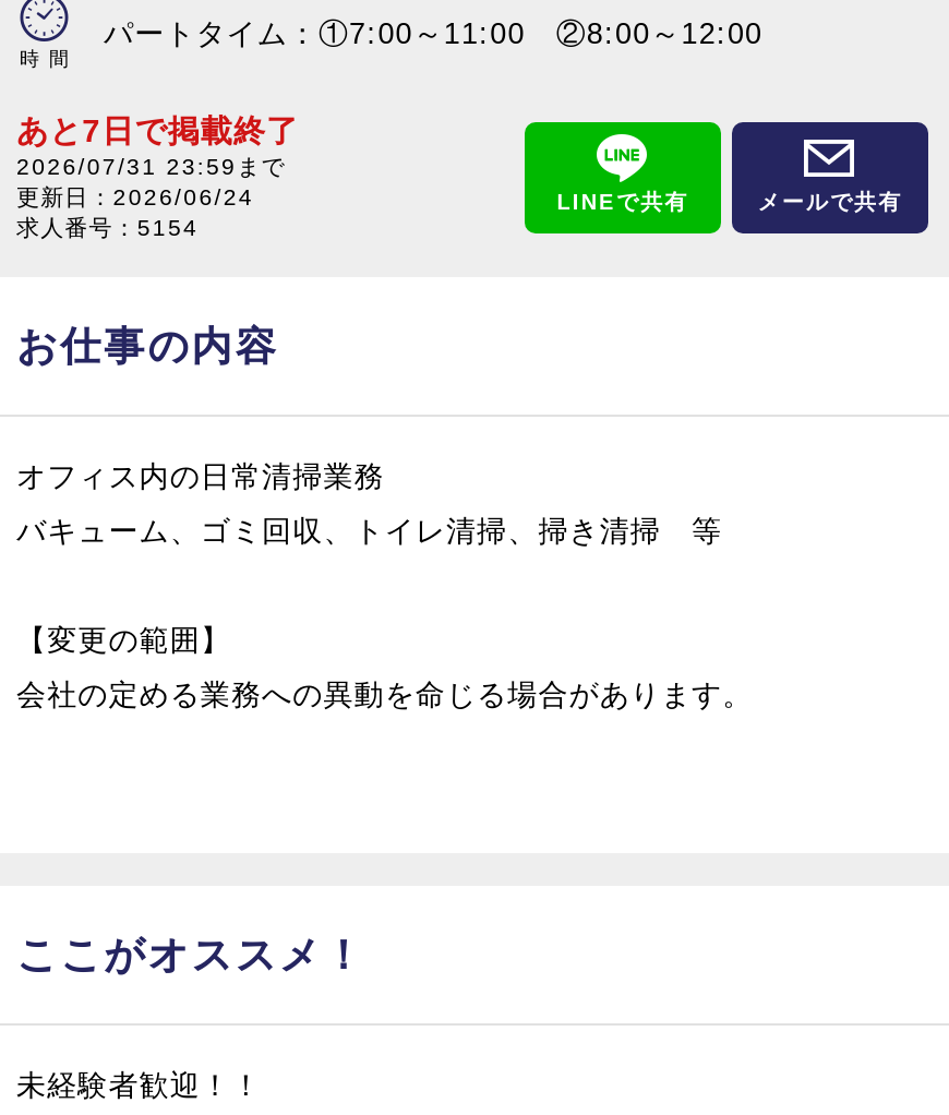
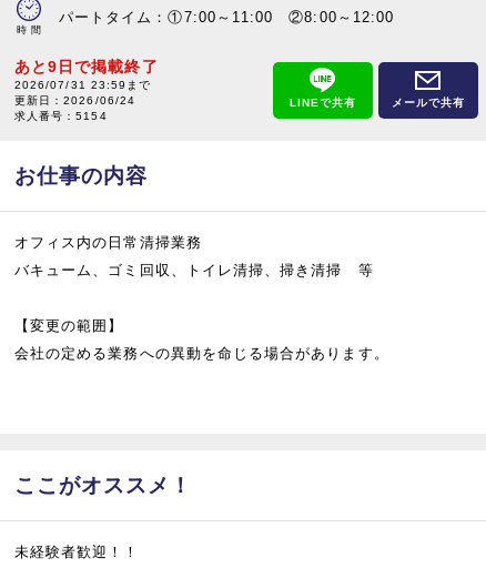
- あと7日で掲載終了
+ あと9日で掲載終了
